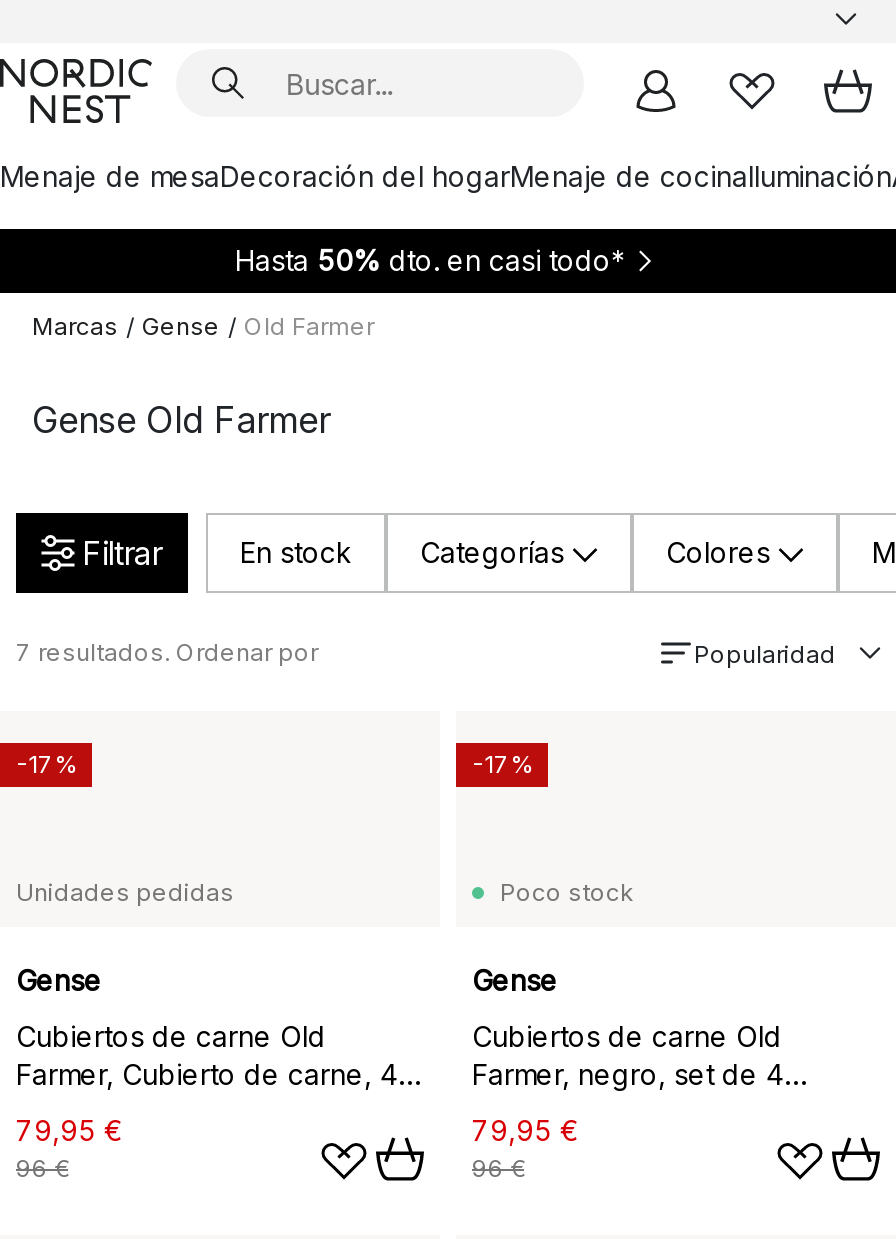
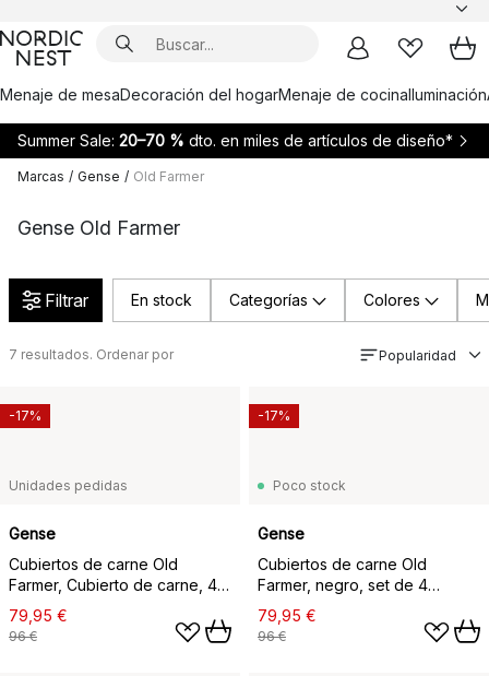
- Hasta 50% dto. en casi todo*
+ Summer Sale: 20–70 % dto. en miles de artículos de diseño*
